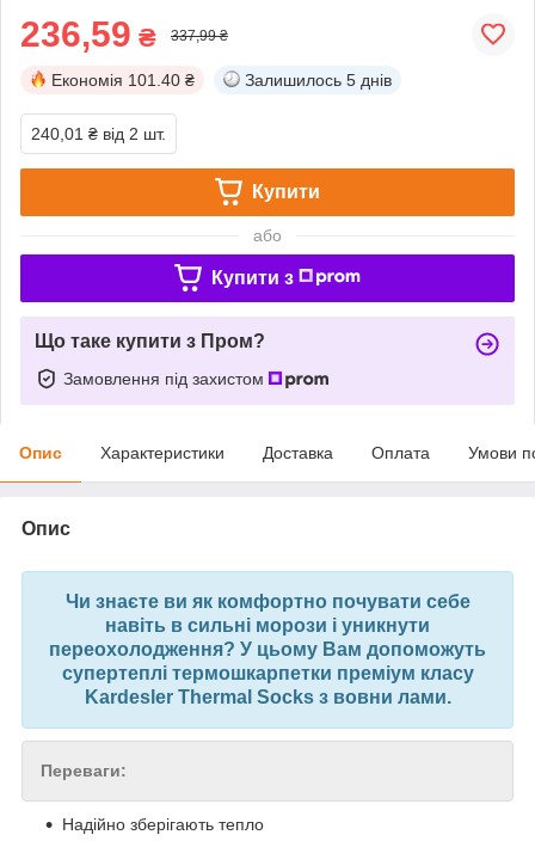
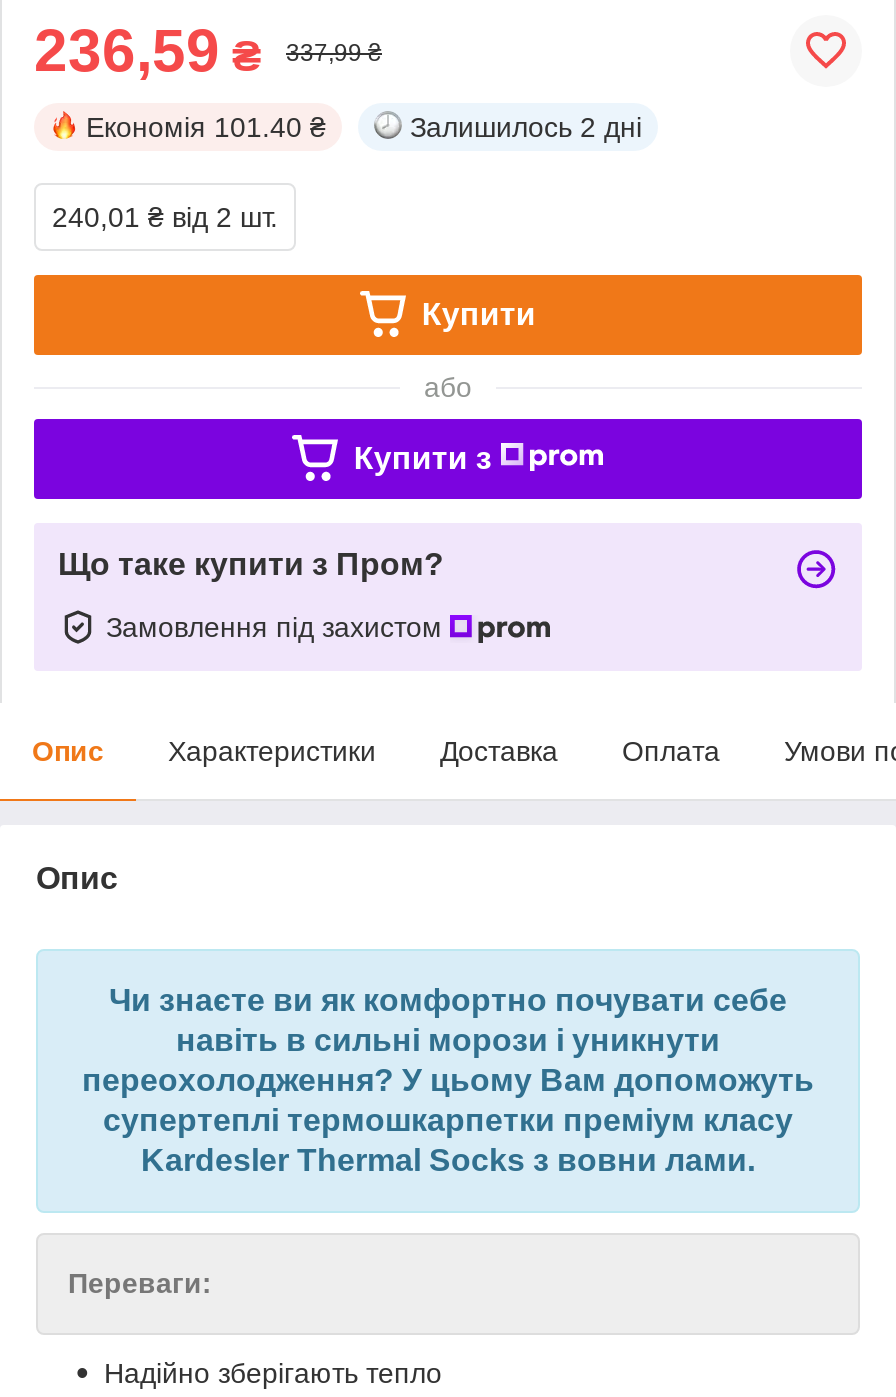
- Залишилось 5 днів
+ Залишилось 2 дні
